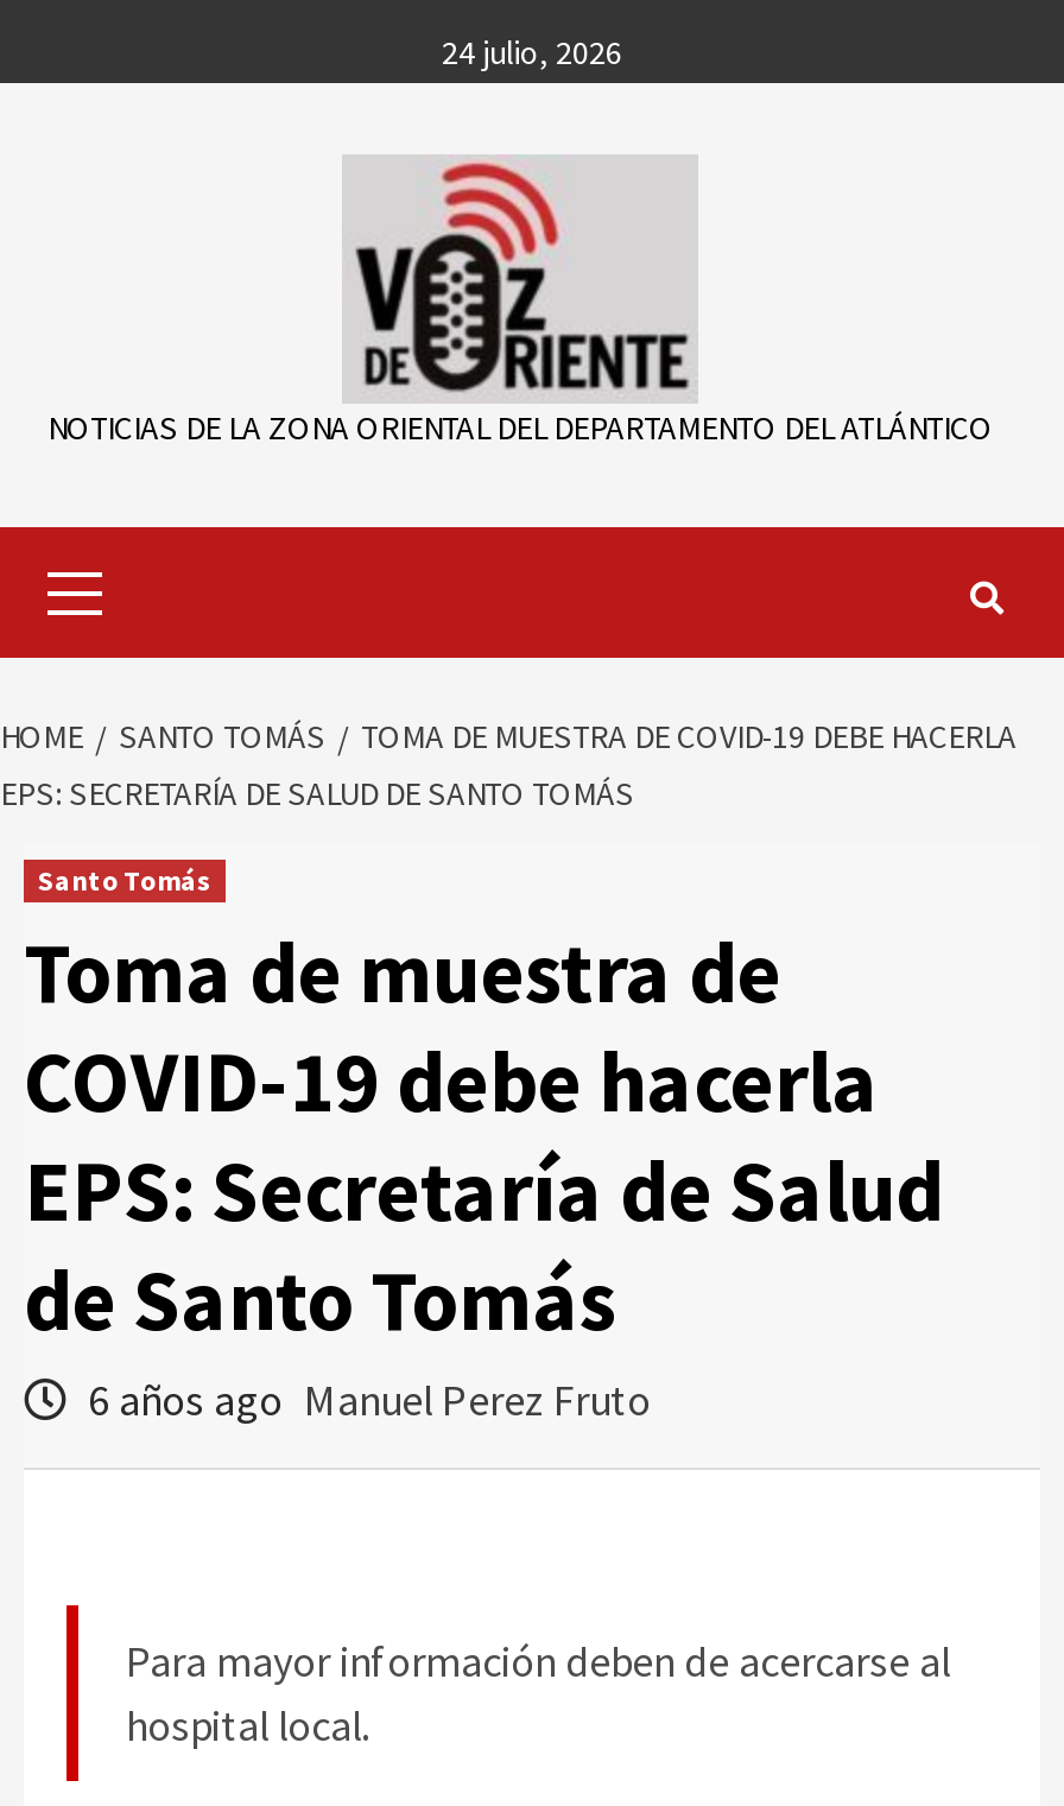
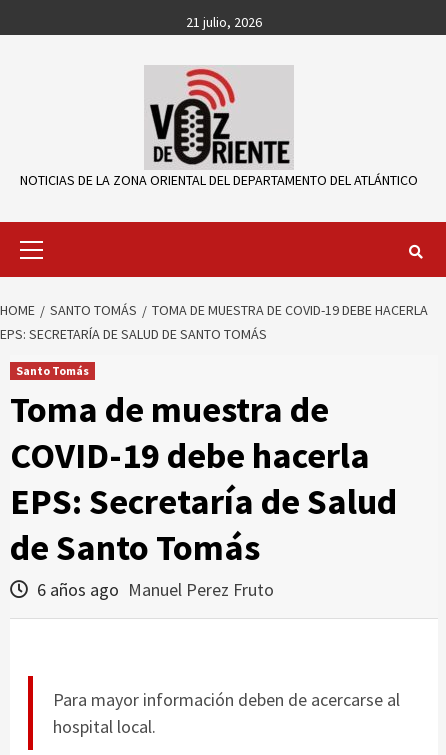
- 24 julio, 2026
+ 21 julio, 2026
